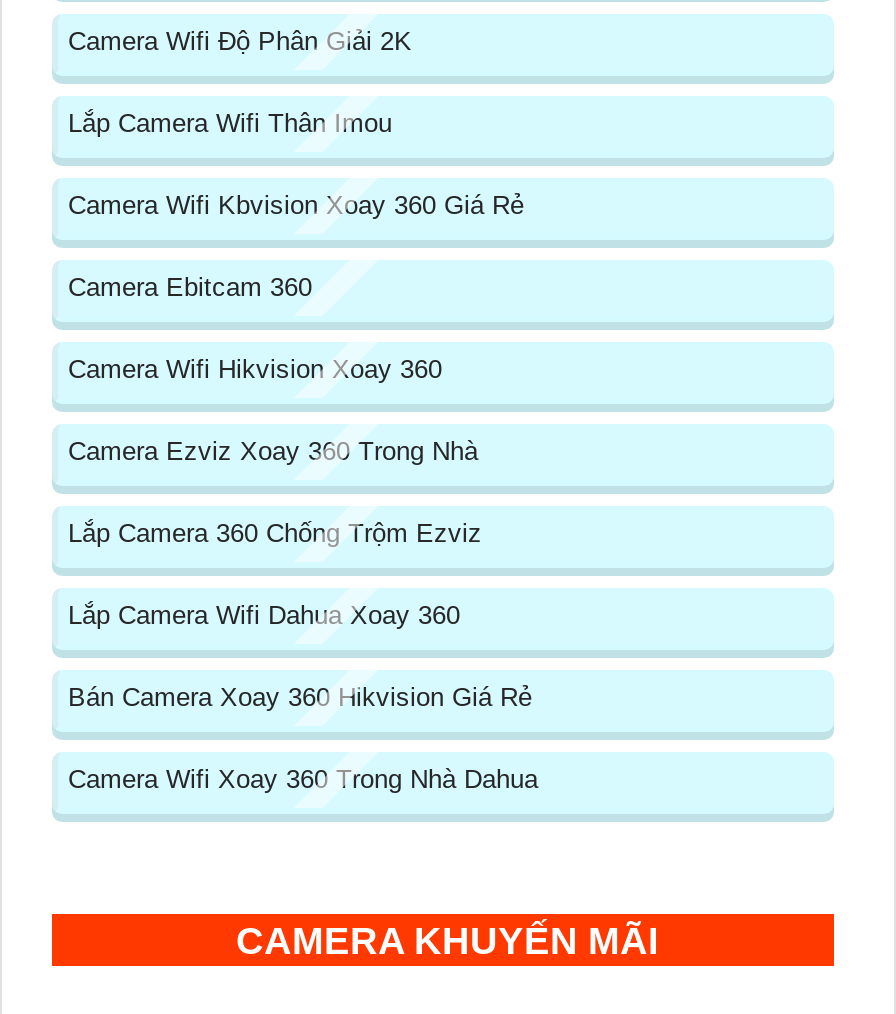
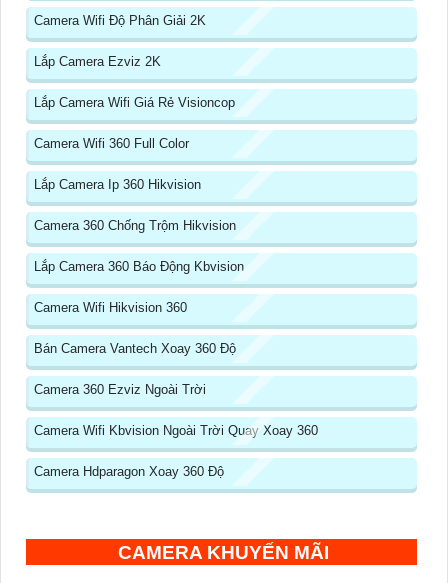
- Lắp Camera Wifi Thân Imou
- Camera Wifi Kbvision Xoay 360 Giá Rẻ
- Camera Ebitcam 360
- Camera Wifi Hikvision Xoay 360
- Camera Ezviz Xoay 360 Trong Nhà
- Lắp Camera 360 Chống Trộm Ezviz
- Lắp Camera Wifi Dahua Xoay 360
- Bán Camera Xoay 360 Hikvision Giá Rẻ
- Camera Wifi Xoay 360 Trong Nhà Dahua
+ Lắp Camera Ezviz 2K
+ Lắp Camera Wifi Giá Rẻ Visioncop
+ Camera Wifi 360 Full Color
+ Lắp Camera Ip 360 Hikvision
+ Camera 360 Chống Trộm Hikvision
+ Lắp Camera 360 Báo Động Kbvision
+ Camera Wifi Hikvision 360
+ Bán Camera Vantech Xoay 360 Độ
+ Camera 360 Ezviz Ngoài Trời
+ Camera Wifi Kbvision Ngoài Trời Quay Xoay 360
+ Camera Hdparagon Xoay 360 Độ
